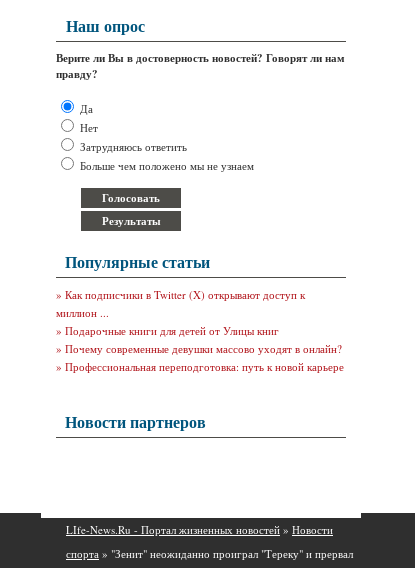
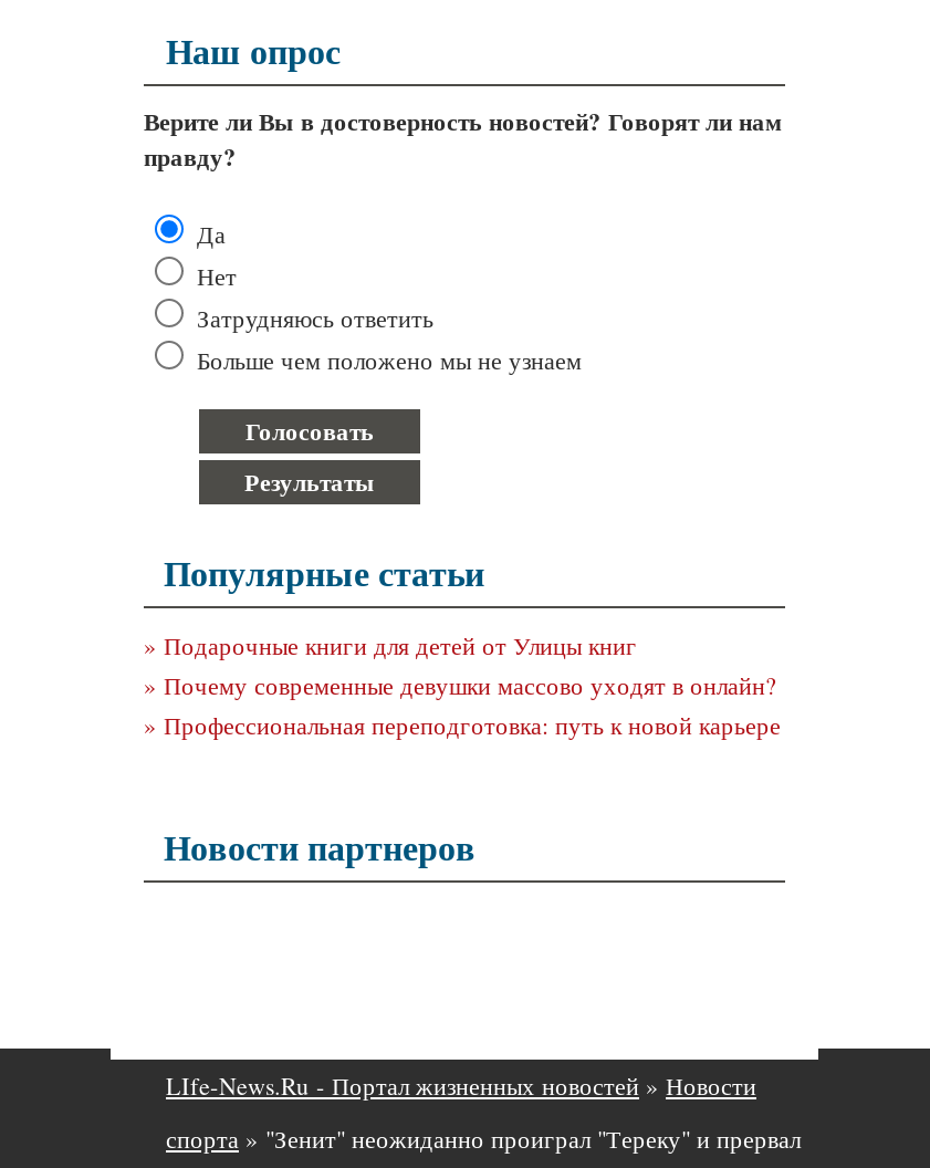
- » Как подписчики в Twitter (X) открывают доступ к
- миллион ...
